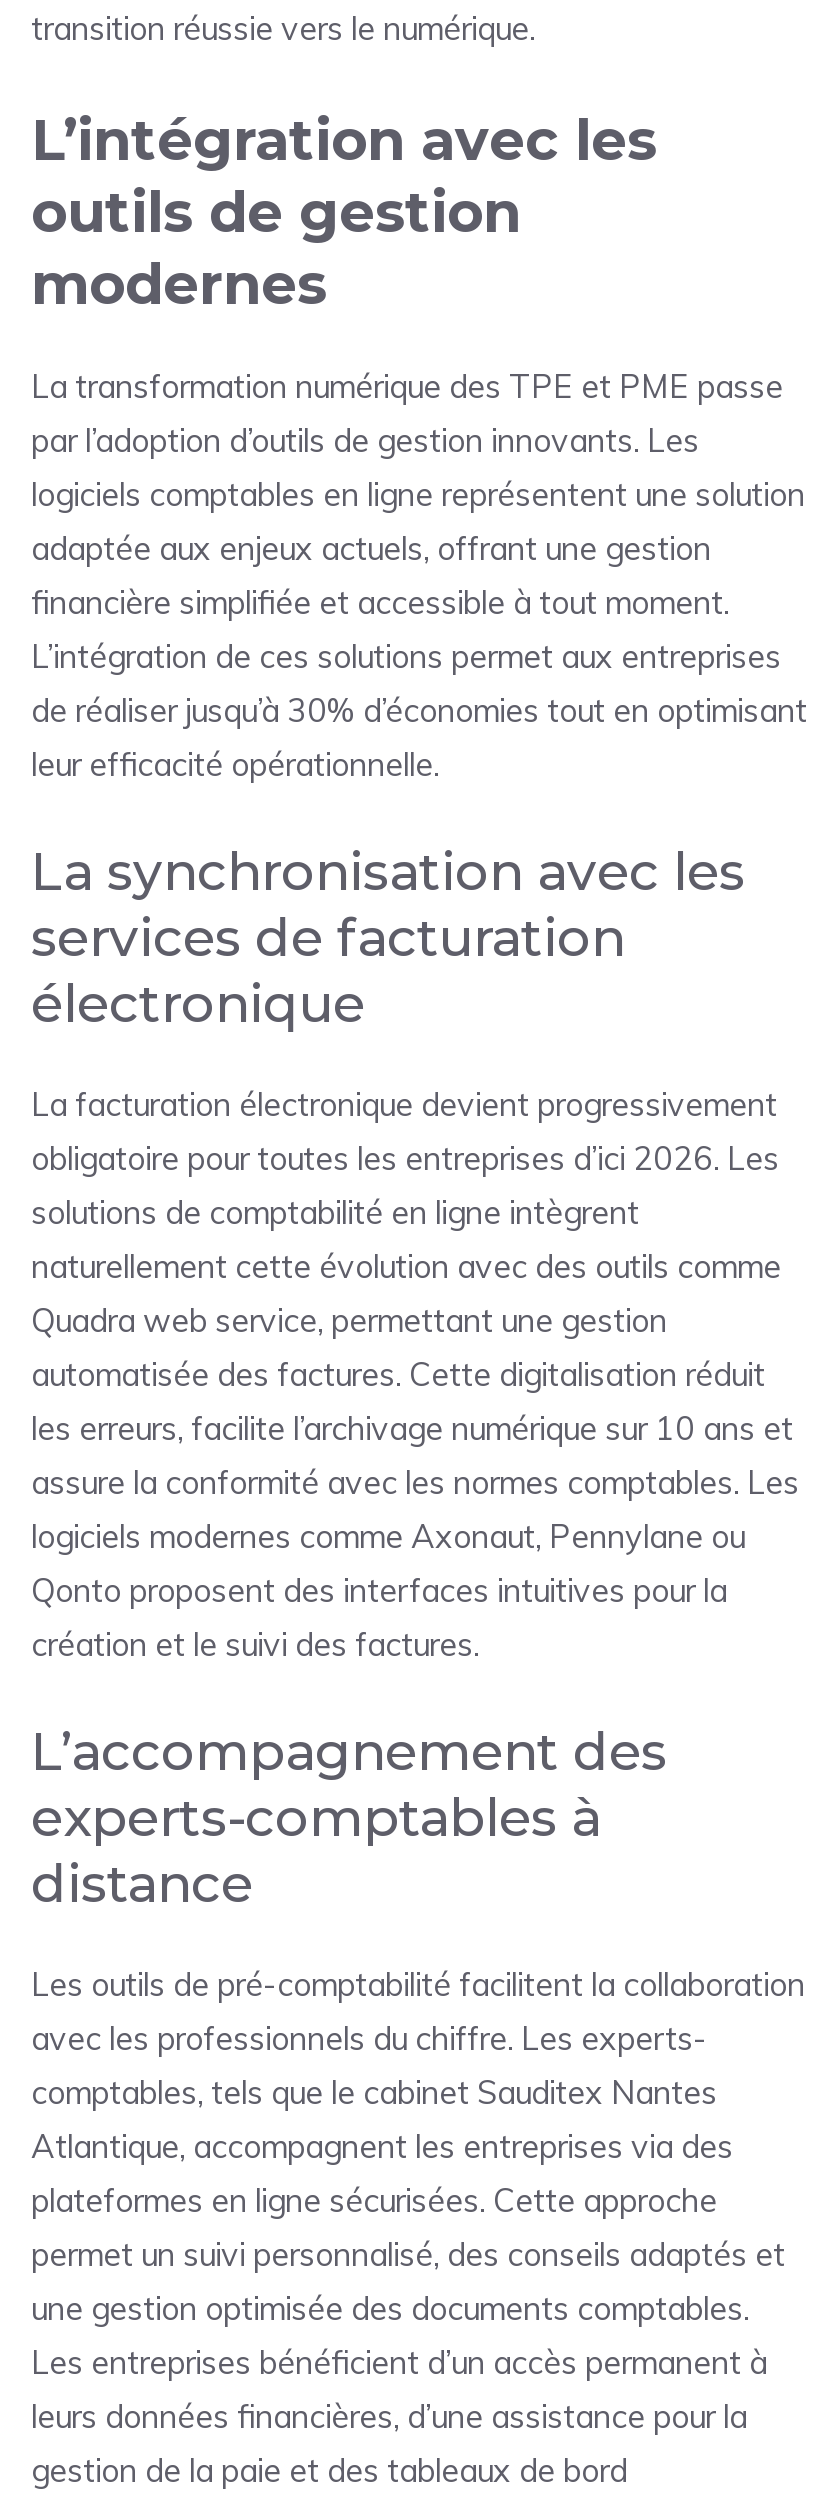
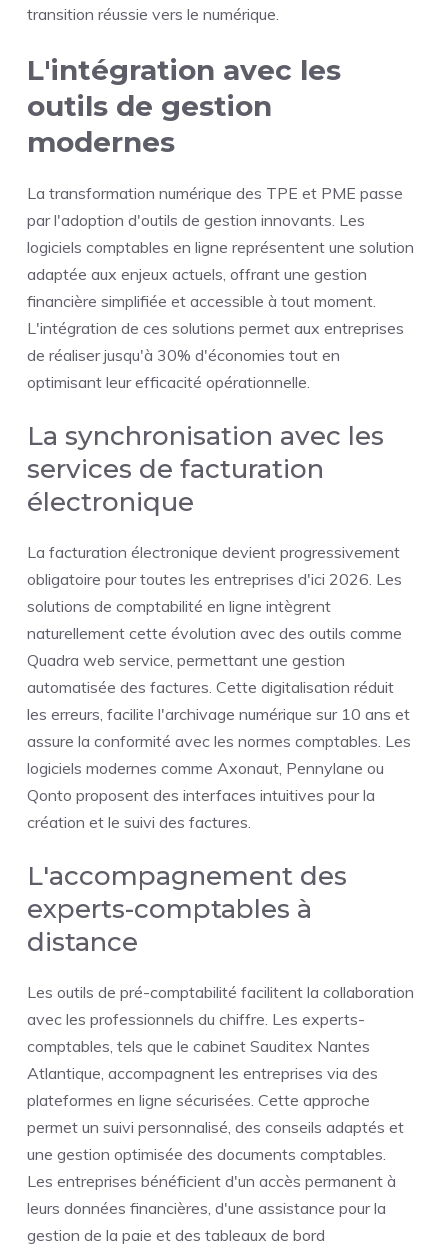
- L’intégration avec les
+ L'intégration avec les

- par l’adoption d’outils de gestion innovants. Les
+ par l'adoption d'outils de gestion innovants. Les

- L’intégration de ces solutions permet aux entreprises
- de réaliser jusqu’à 30% d’économies tout en optimisant
- leur efficacité opérationnelle.
+ L'intégration de ces solutions permet aux entreprises
+ de réaliser jusqu'à 30% d'économies tout en
+ optimisant leur efficacité opérationnelle.

- obligatoire pour toutes les entreprises d’ici 2026. Les
+ obligatoire pour toutes les entreprises d'ici 2026. Les

- les erreurs, facilite l’archivage numérique sur 10 ans et
+ les erreurs, facilite l'archivage numérique sur 10 ans et

- L’accompagnement des
+ L'accompagnement des

- Les entreprises bénéficient d’un accès permanent à
+ Les entreprises bénéficient d'un accès permanent à

- leurs données financières, d’une assistance pour la
+ leurs données financières, d'une assistance pour la
